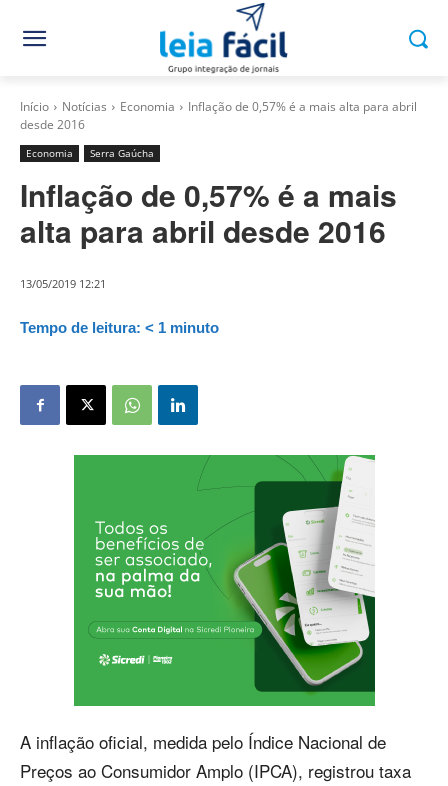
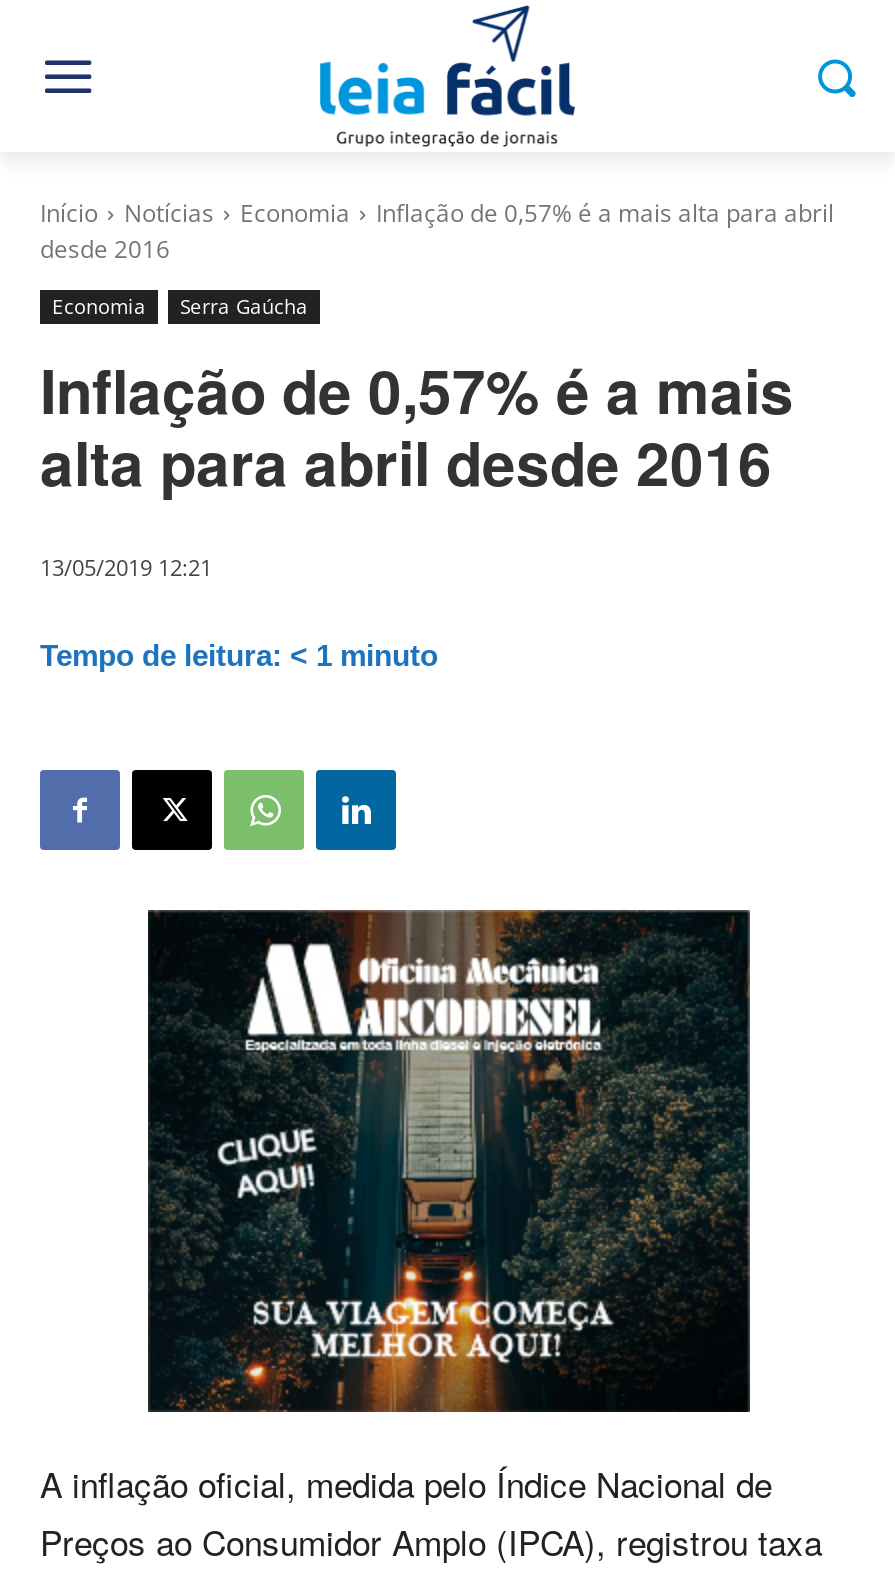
- [image]
+ [image]
